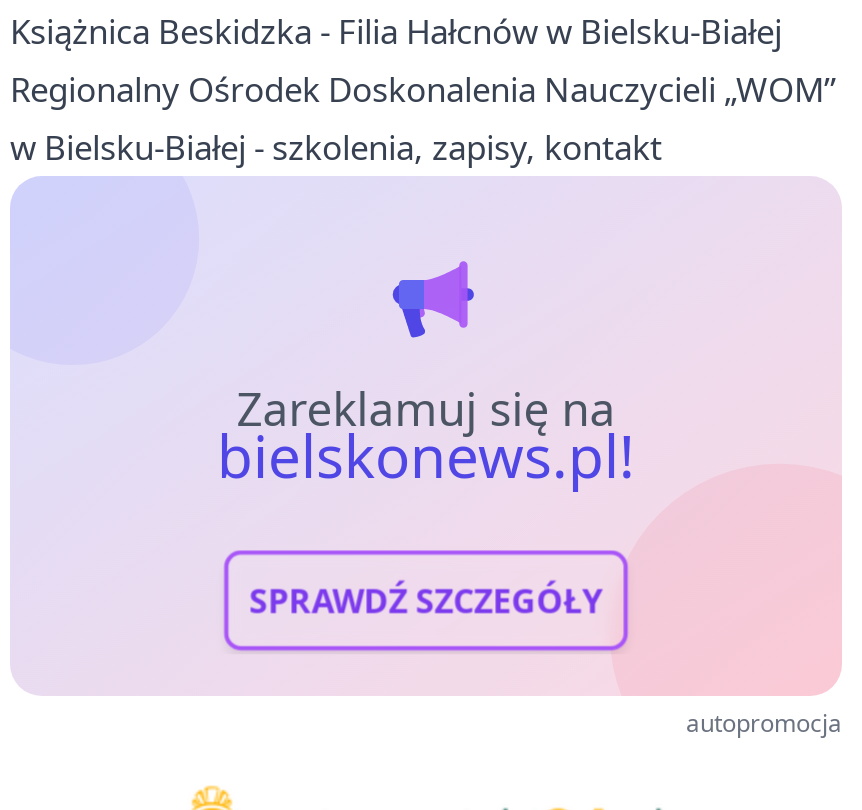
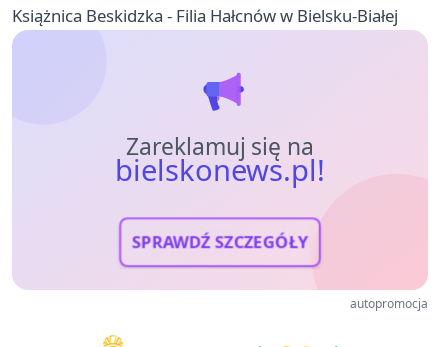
- Regionalny Ośrodek Doskonalenia Nauczycieli „WOM”
- w Bielsku-Białej - szkolenia, zapisy, kontakt
